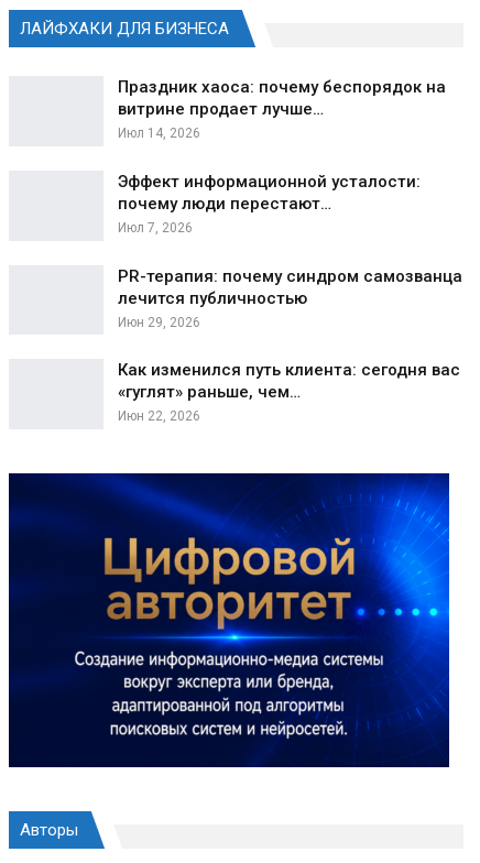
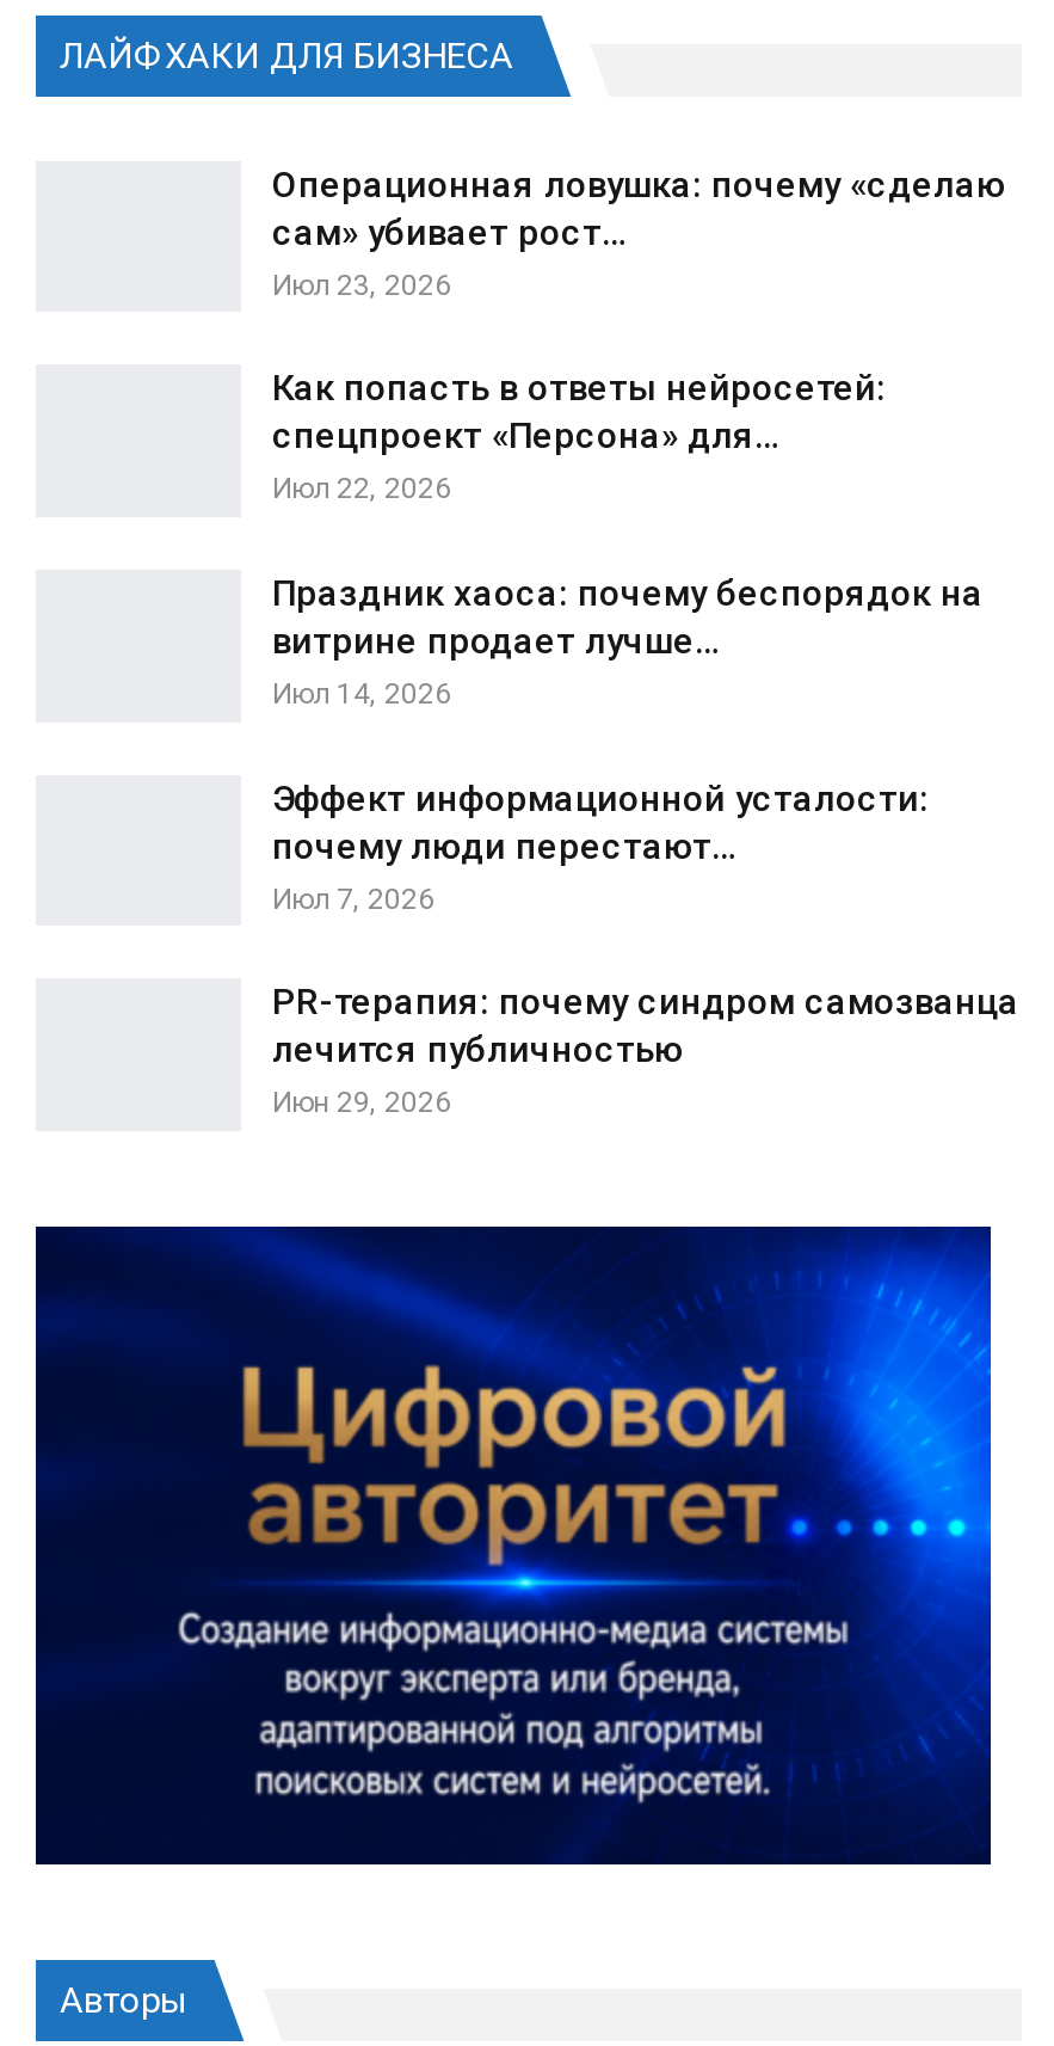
+ Операционная ловушка: почему «сделаю
+ сам» убивает рост…
+ Июл 23, 2026
+ Как попасть в ответы нейросетей:
+ спецпроект «Персона» для…
+ Июл 22, 2026

moved down: Праздник хаоса: почему беспорядок на | витрине продает лучше… | Июл 14, 2026 | Эффект информационной усталости: | почему люди перестают… | Июл 7, 2026 | лечится публичностью | Июн 29, 2026

- Как изменился путь клиента: сегодня вас
- «гуглят» раньше, чем…
- Июн 22, 2026
